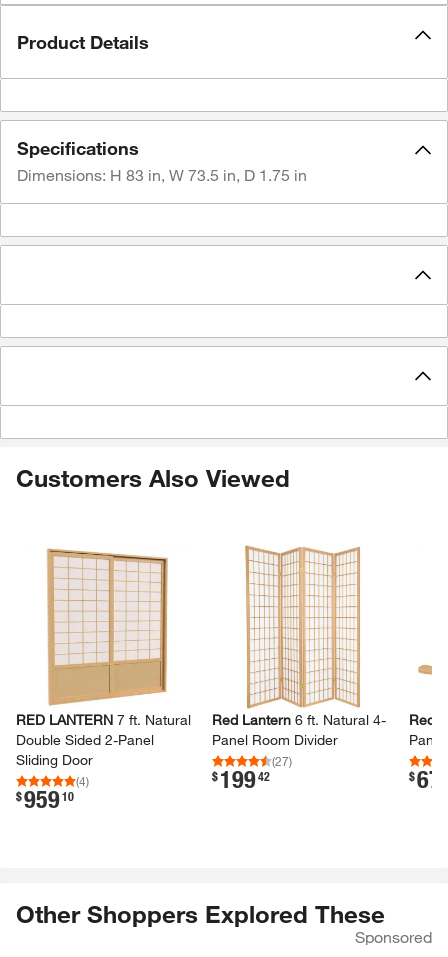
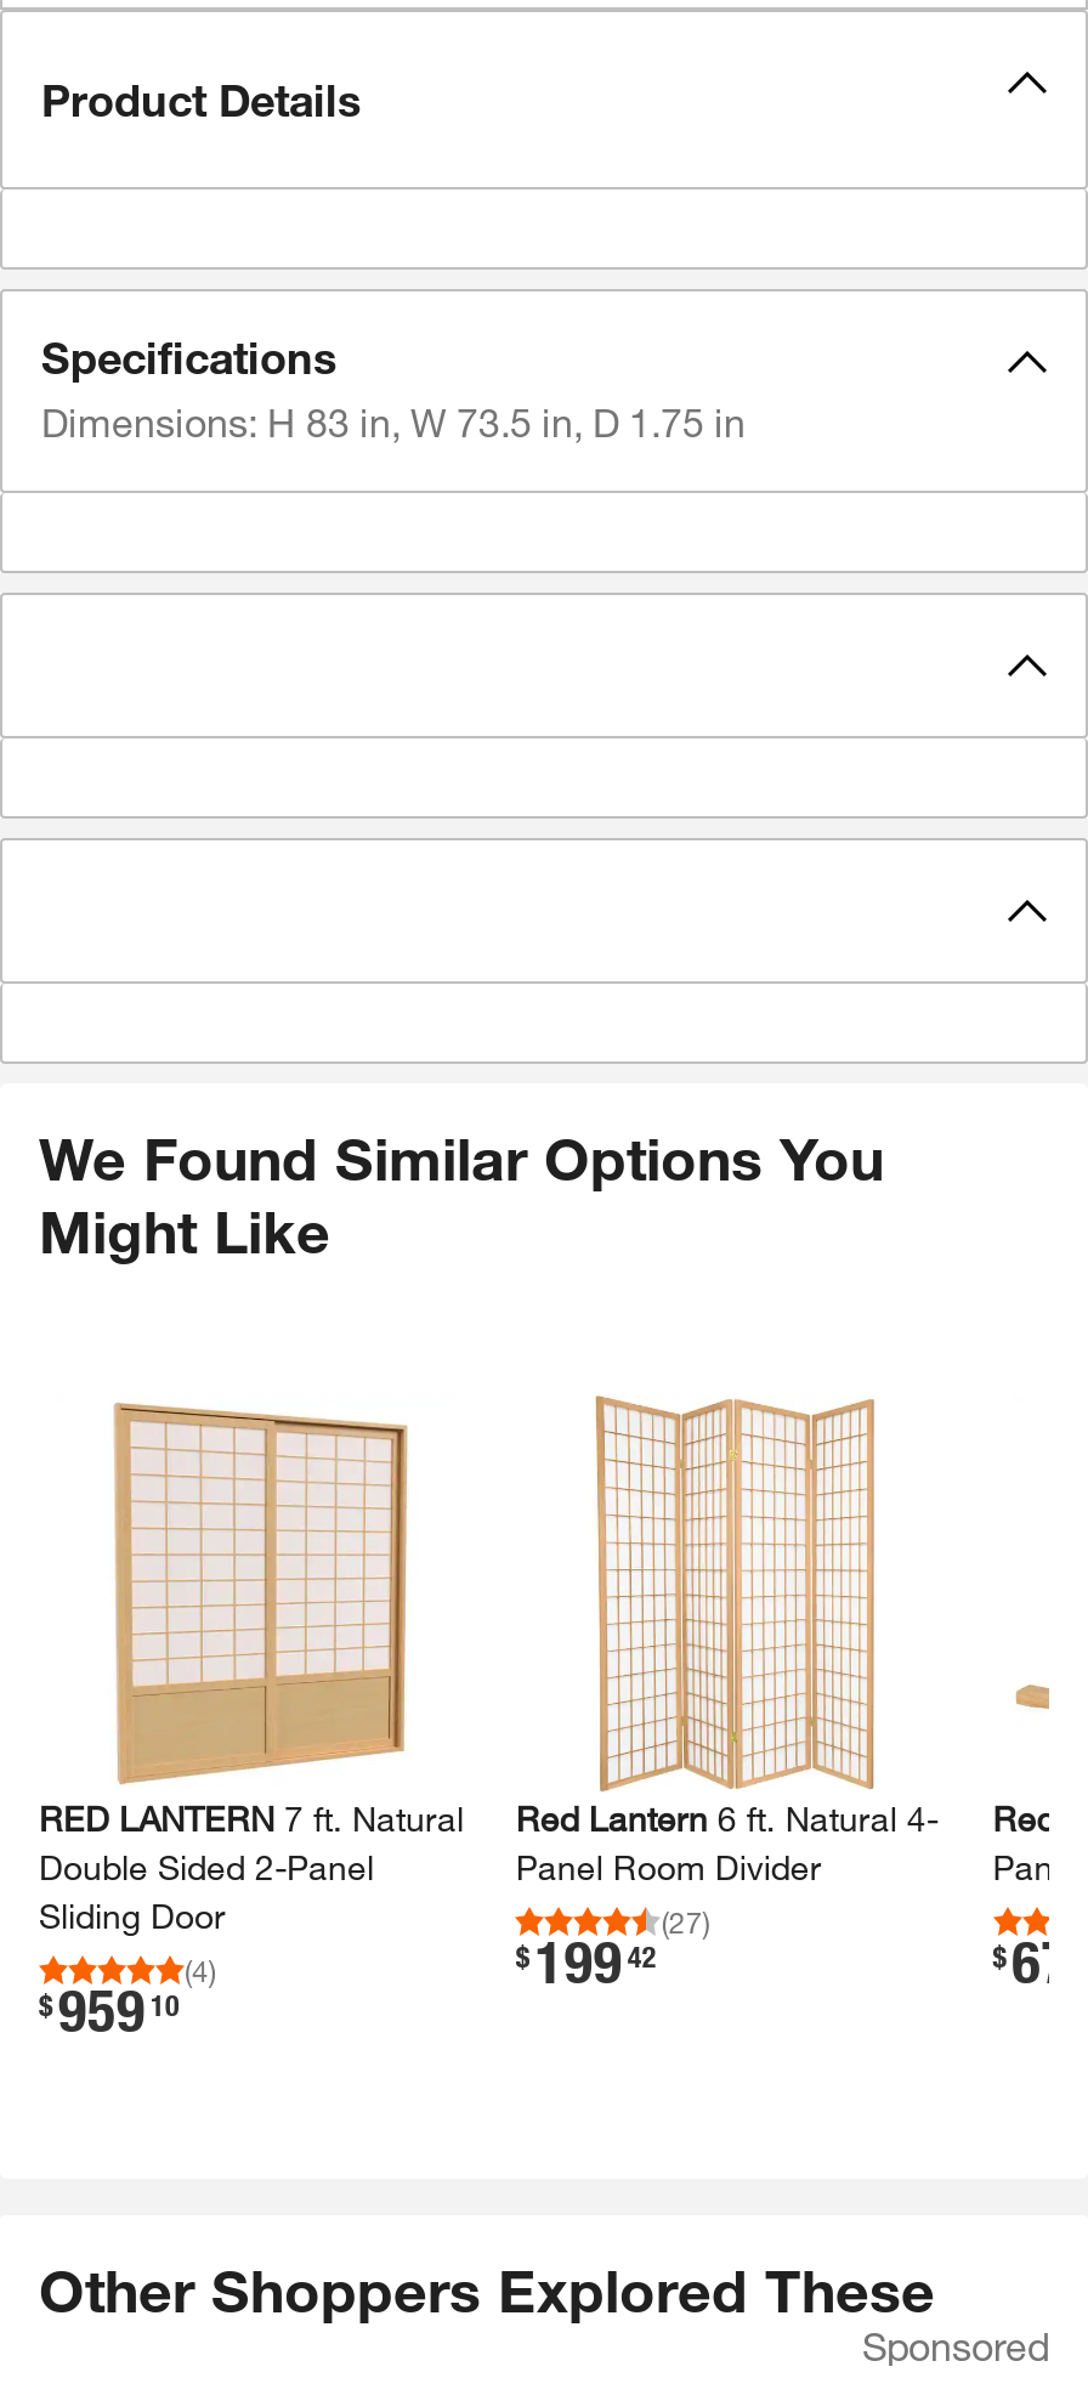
- Customers Also Viewed
+ We Found Similar Options You
+ Might Like
